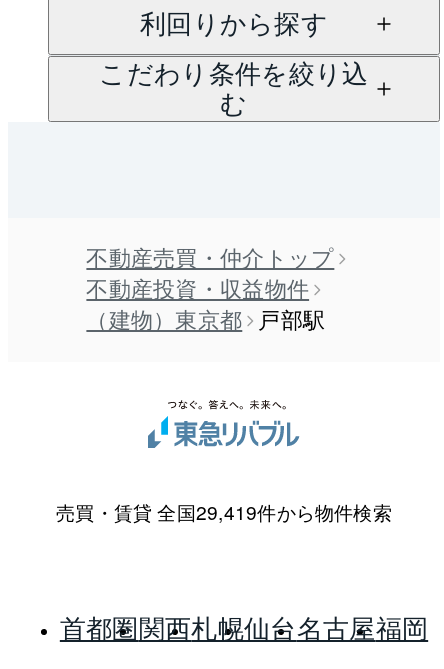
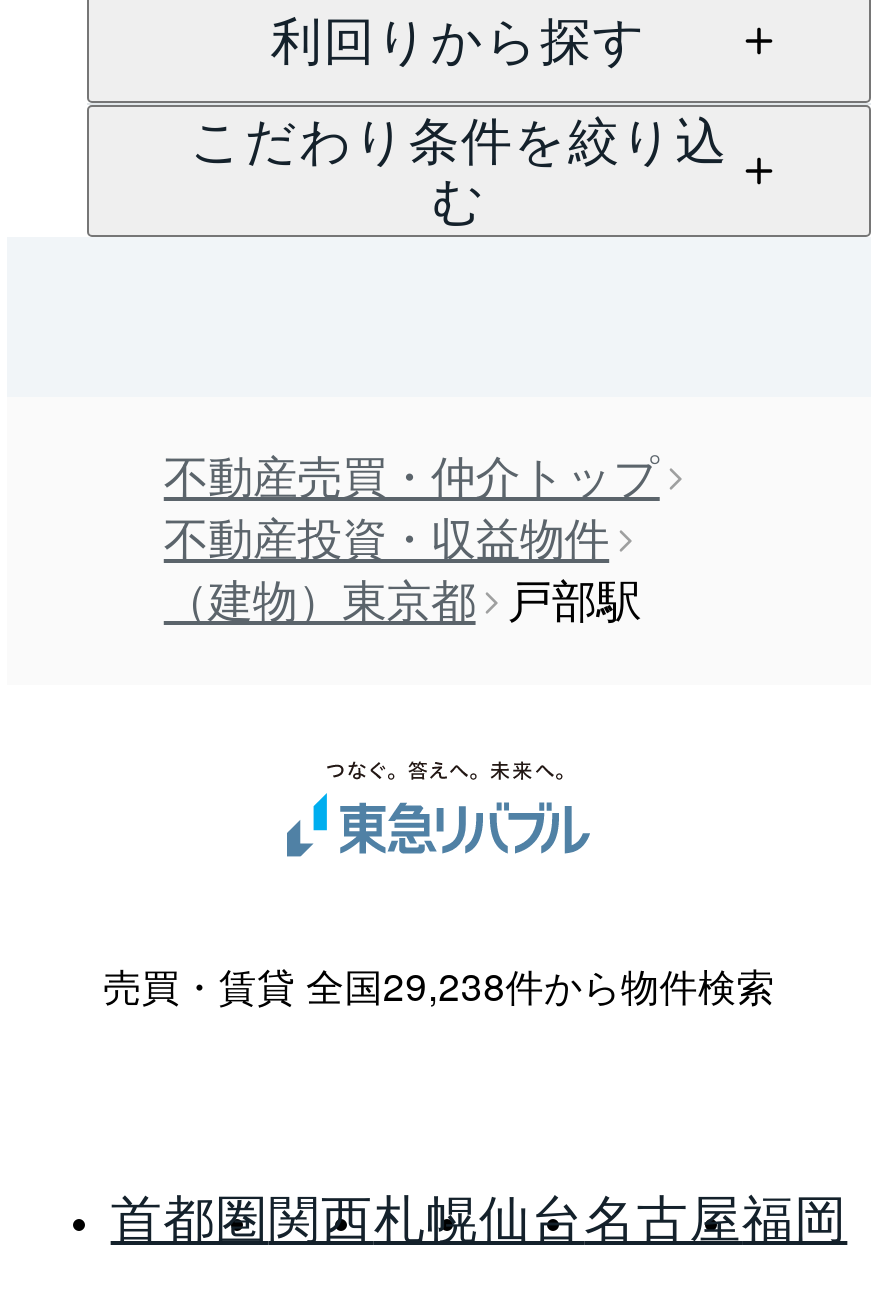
- 売買・賃貸 全国29,419件から物件検索
+ 売買・賃貸 全国29,238件から物件検索
